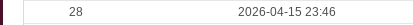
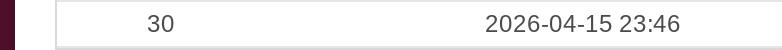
- 28
+ 30
